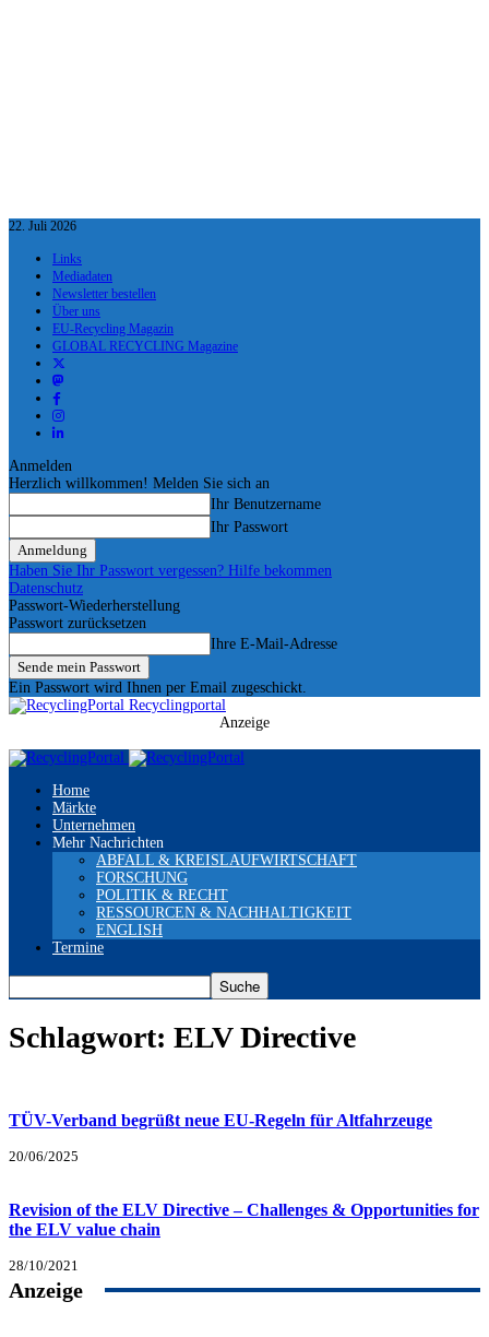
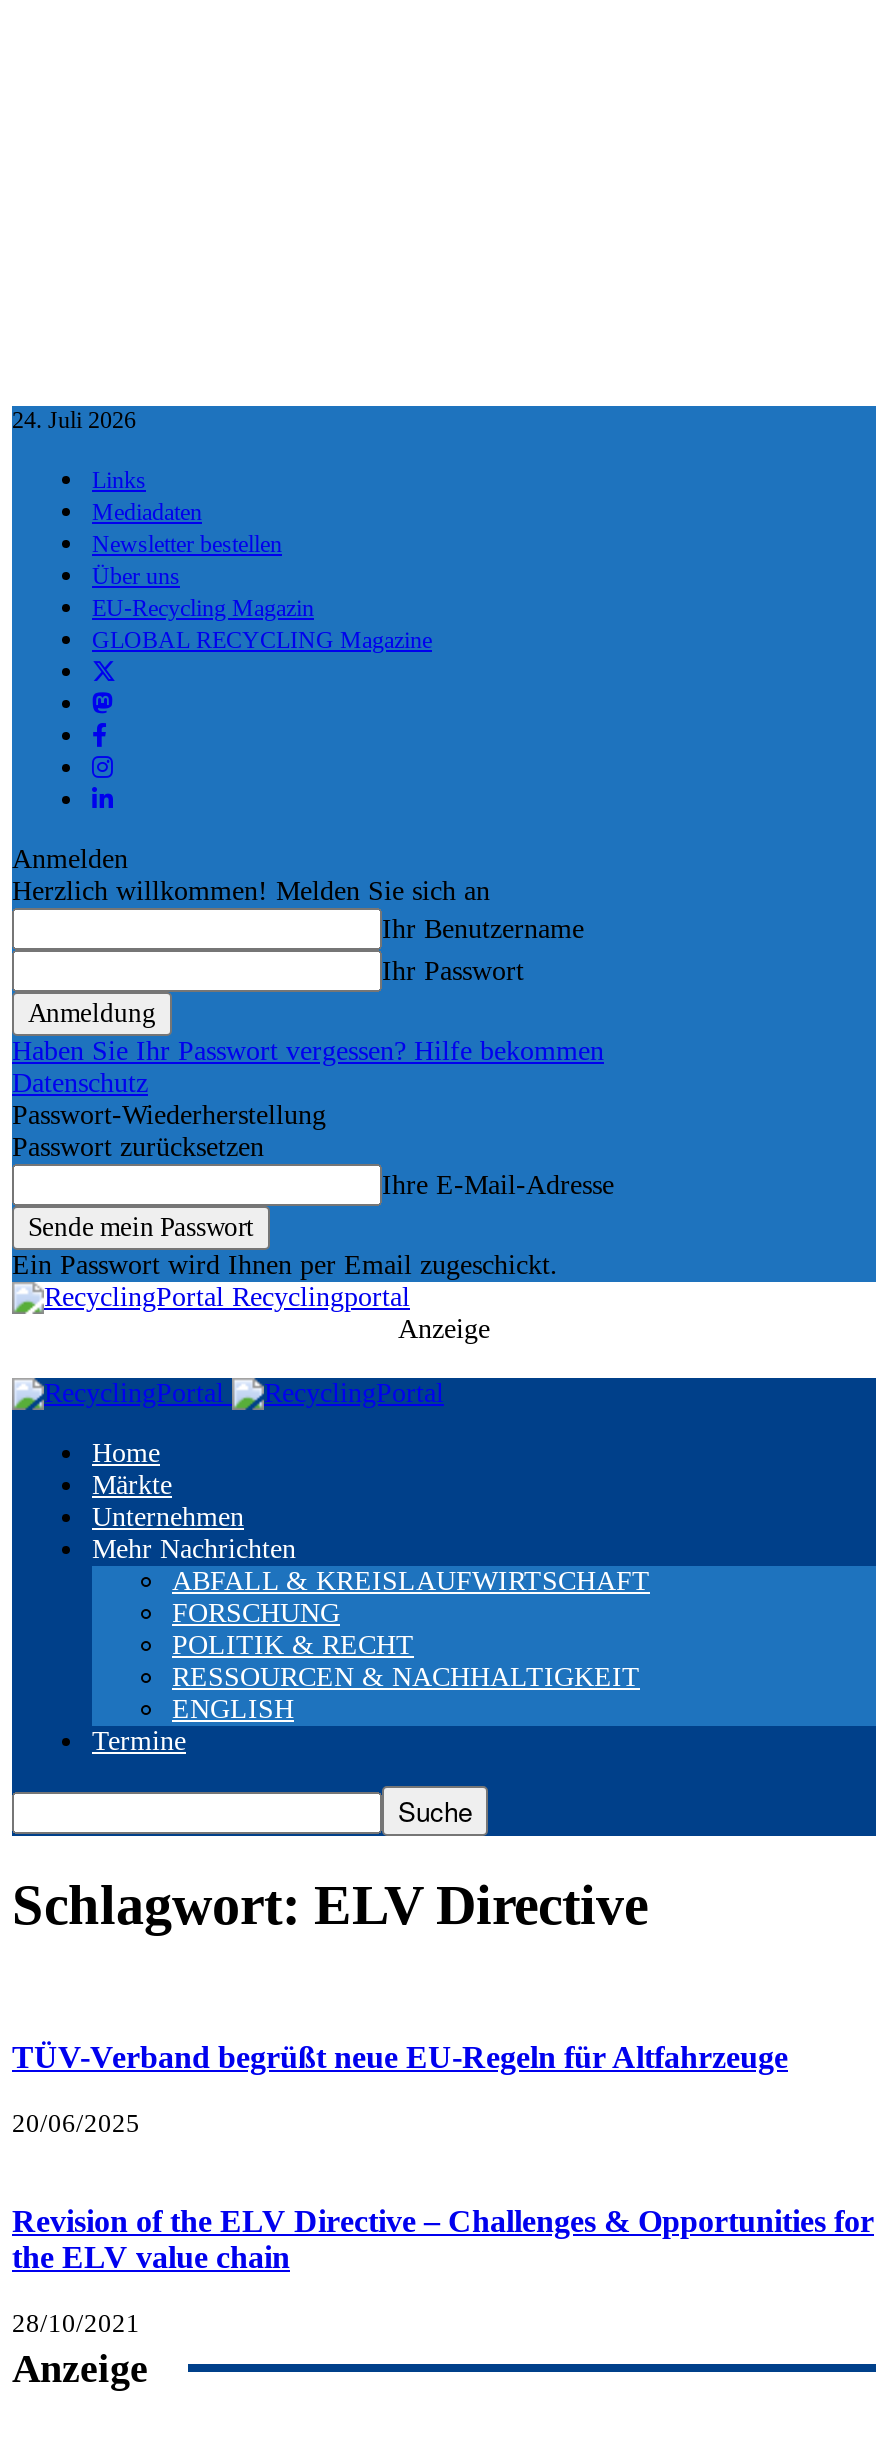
- 22. Juli 2026
+ 24. Juli 2026
